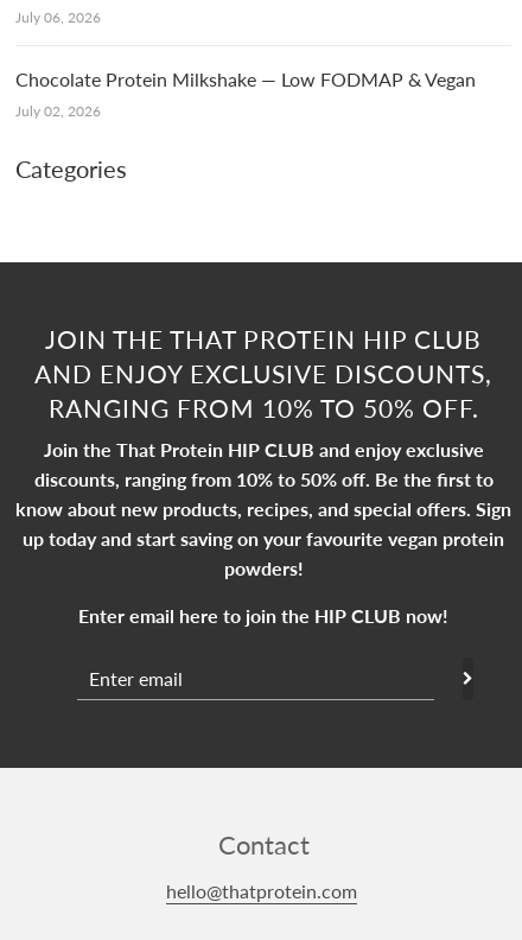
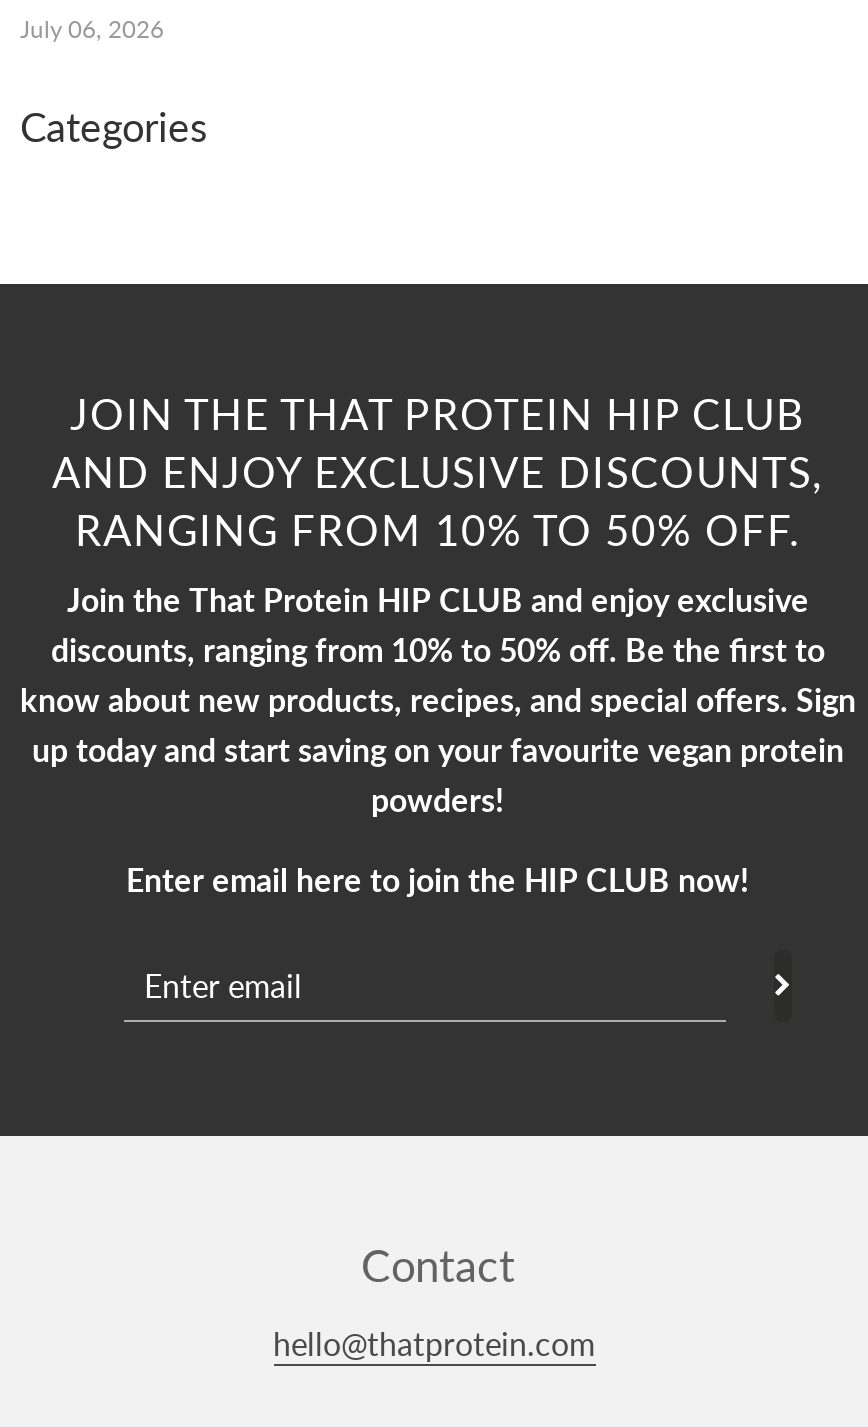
- Chocolate Protein Milkshake — Low FODMAP & Vegan
- July 02, 2026
